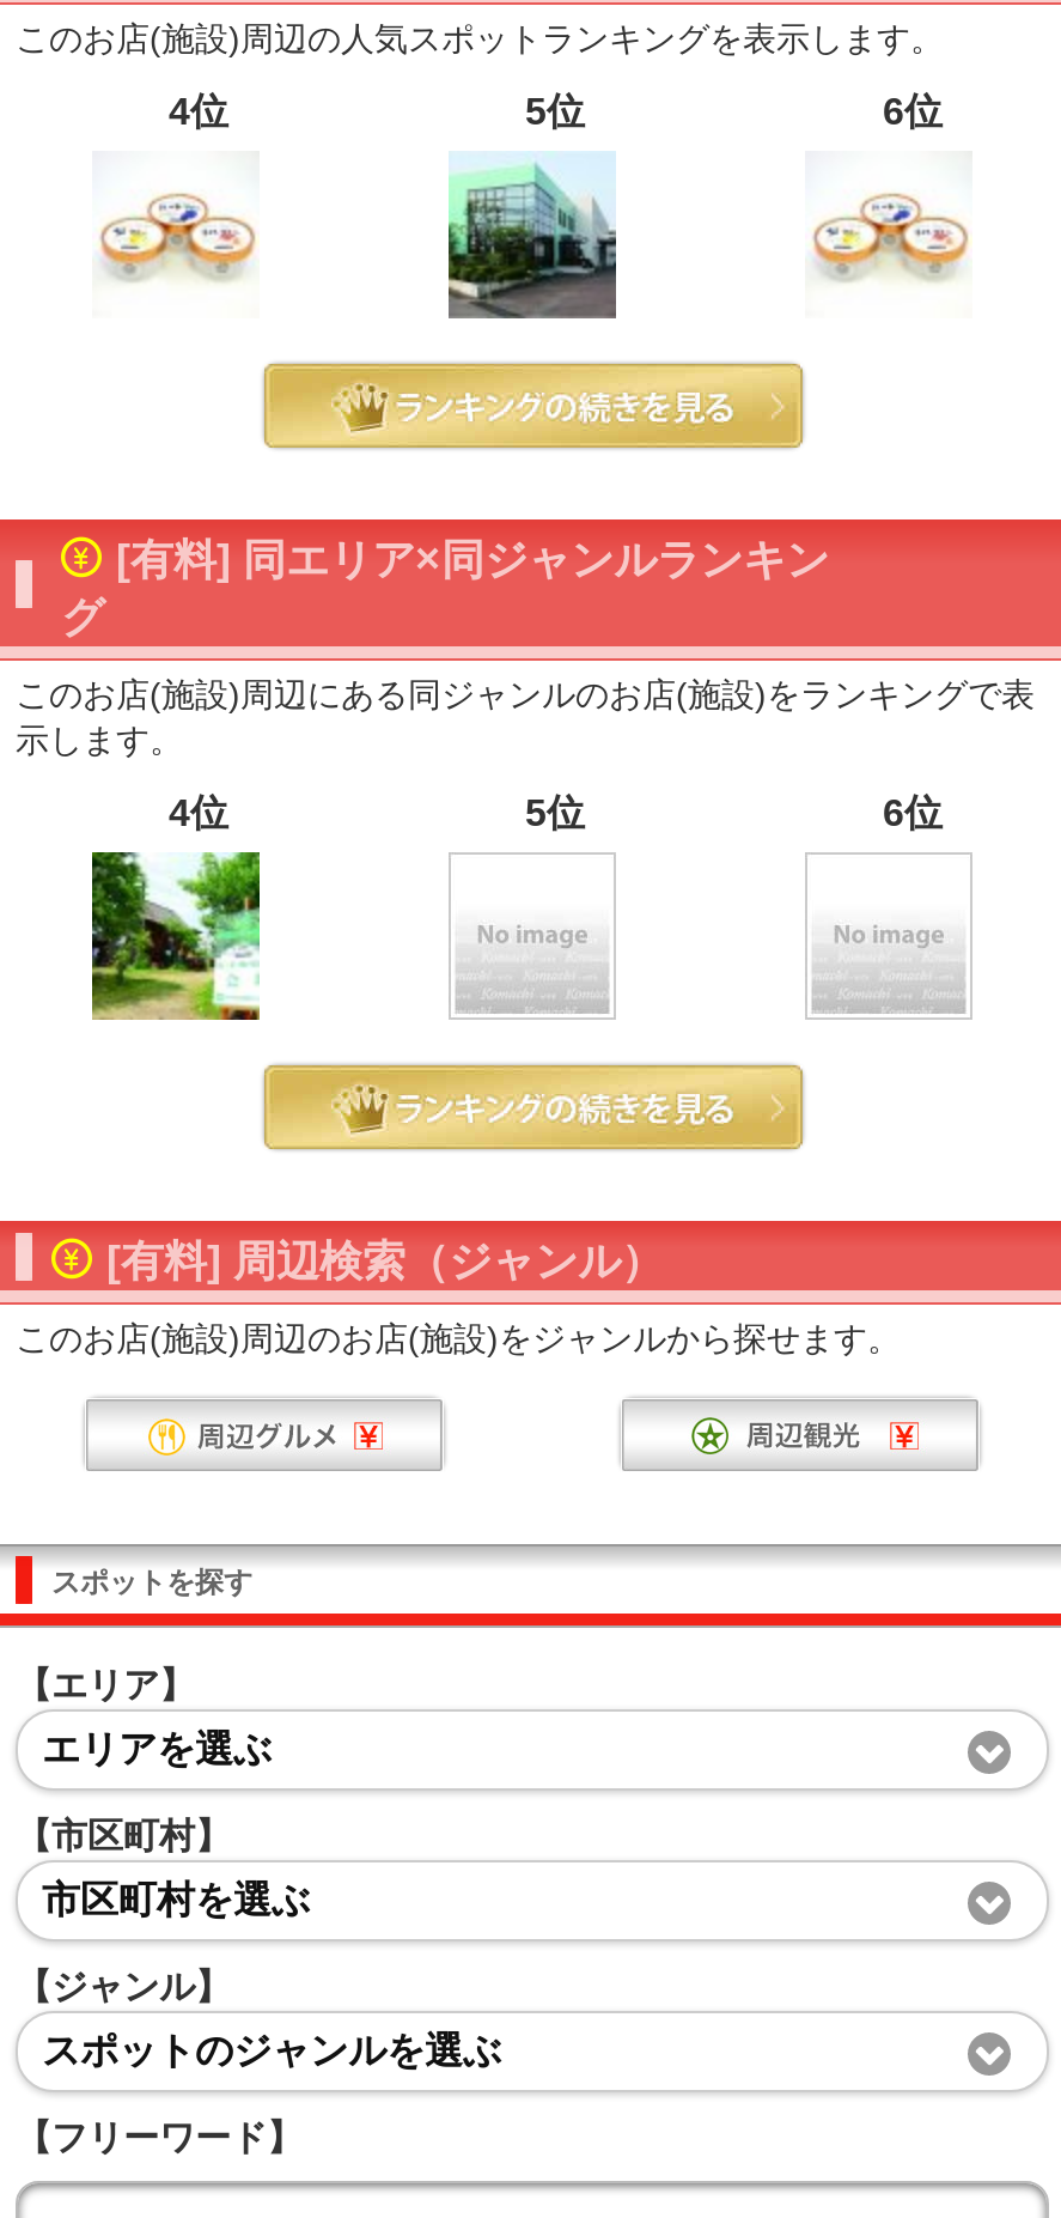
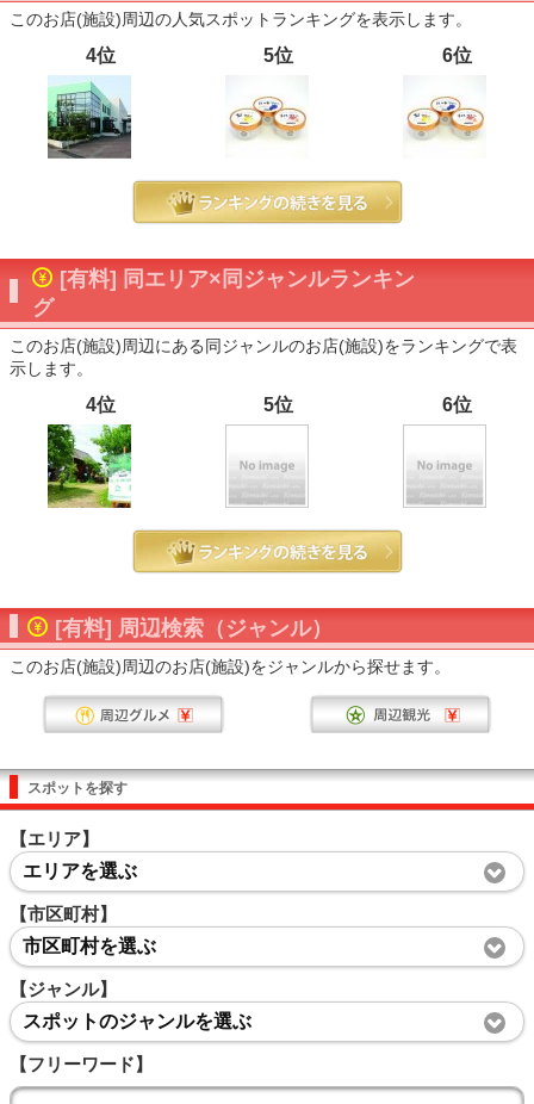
- [image]
+ [image]

- [image]
+ [image]
